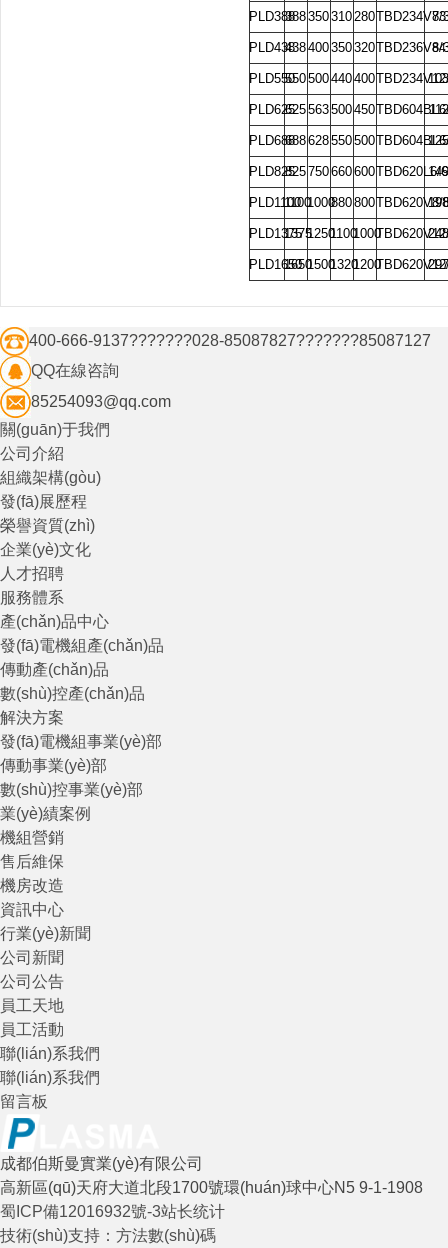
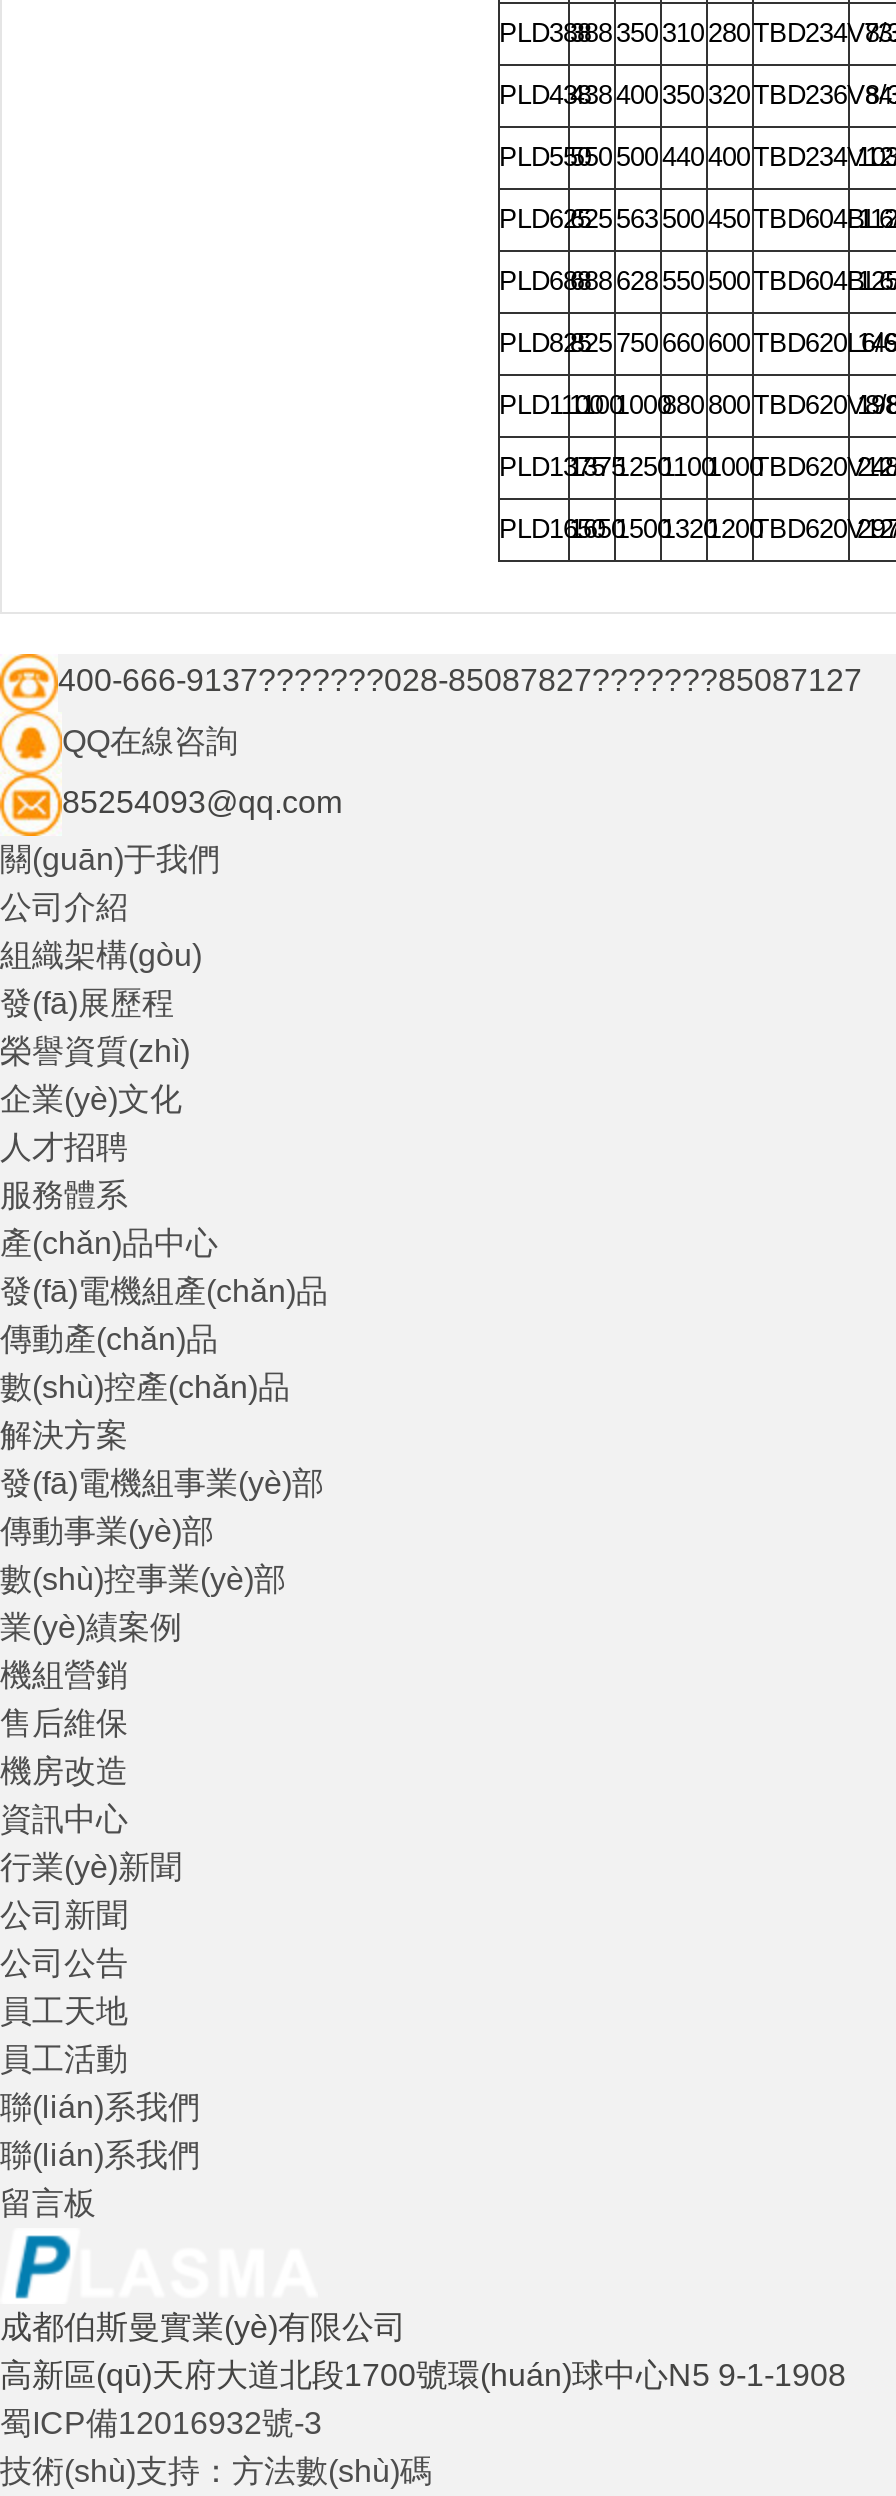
- 蜀ICP備12016932號-3站长统计
+ 蜀ICP備12016932號-3
